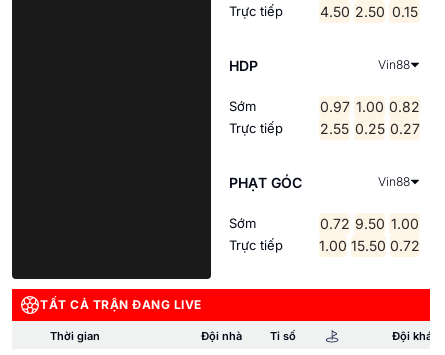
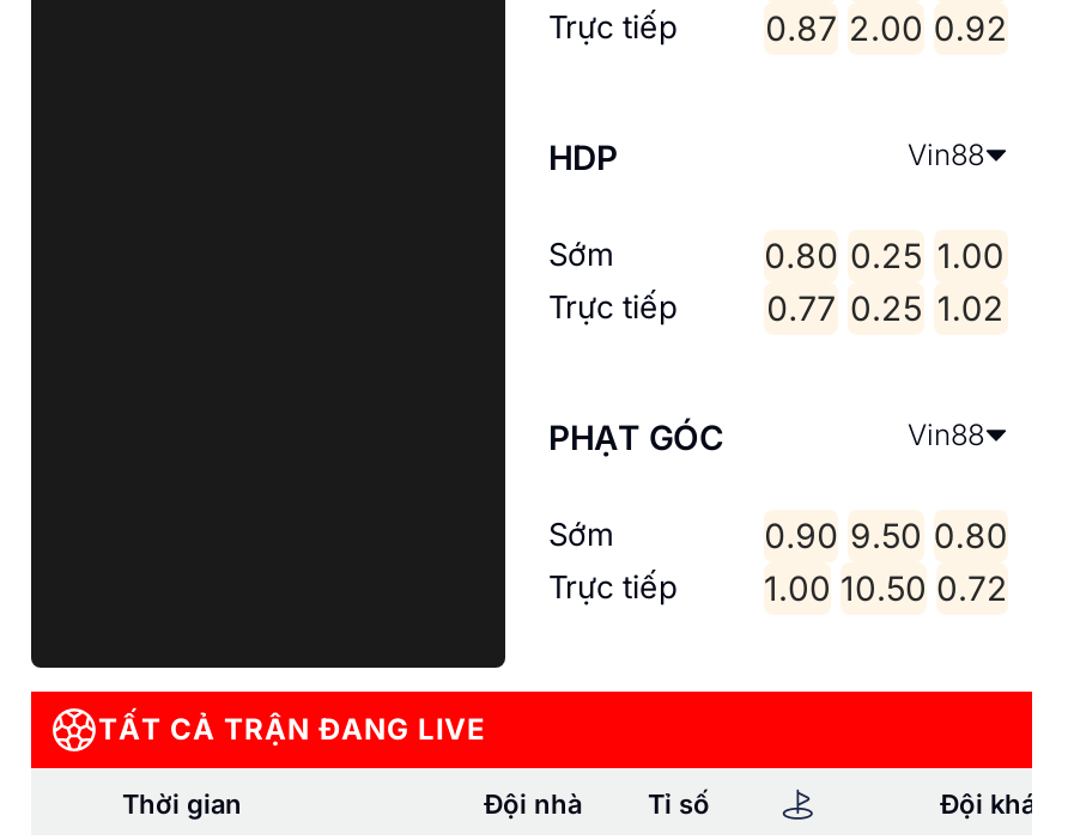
- 4.50 2.50 0.15
+ 0.87 2.00 0.92

- 0.97 1.00 0.82
+ 0.80 0.25 1.00

- 2.55 0.25 0.27
+ 0.77 0.25 1.02

- 0.72 9.50 1.00
+ 0.90 9.50 0.80

- 1.00 15.50 0.72
+ 1.00 10.50 0.72
